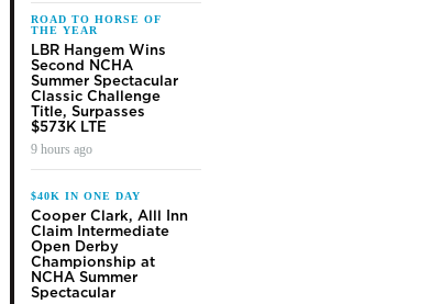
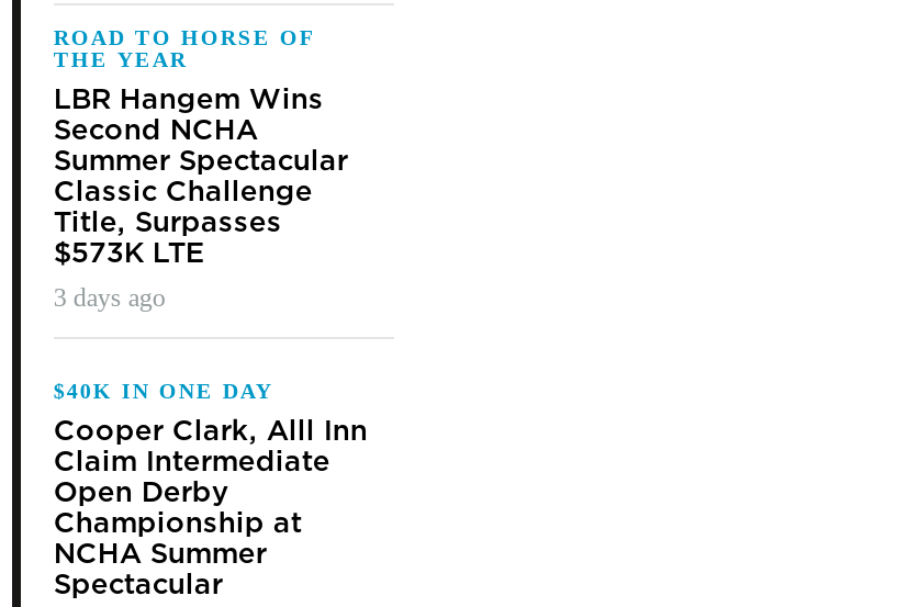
- 9 hours ago
+ 3 days ago
